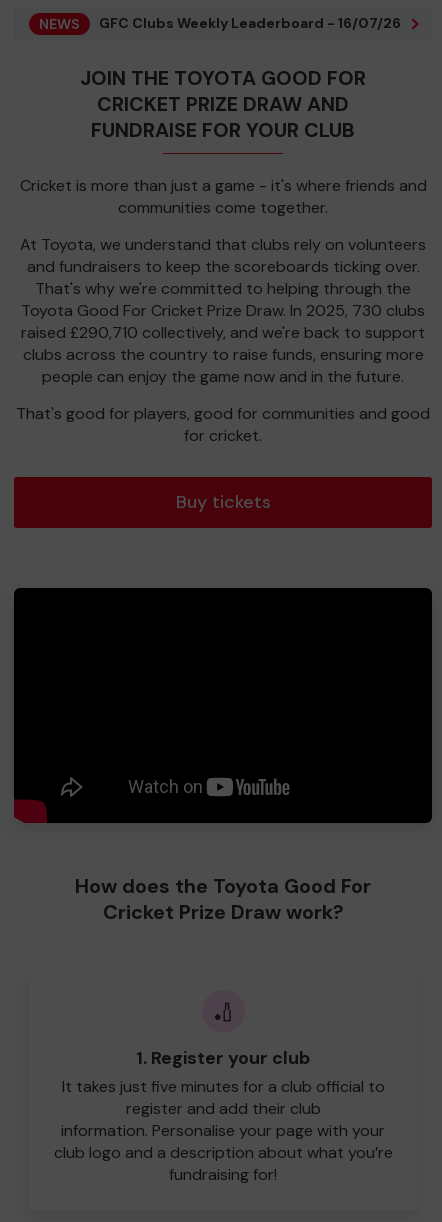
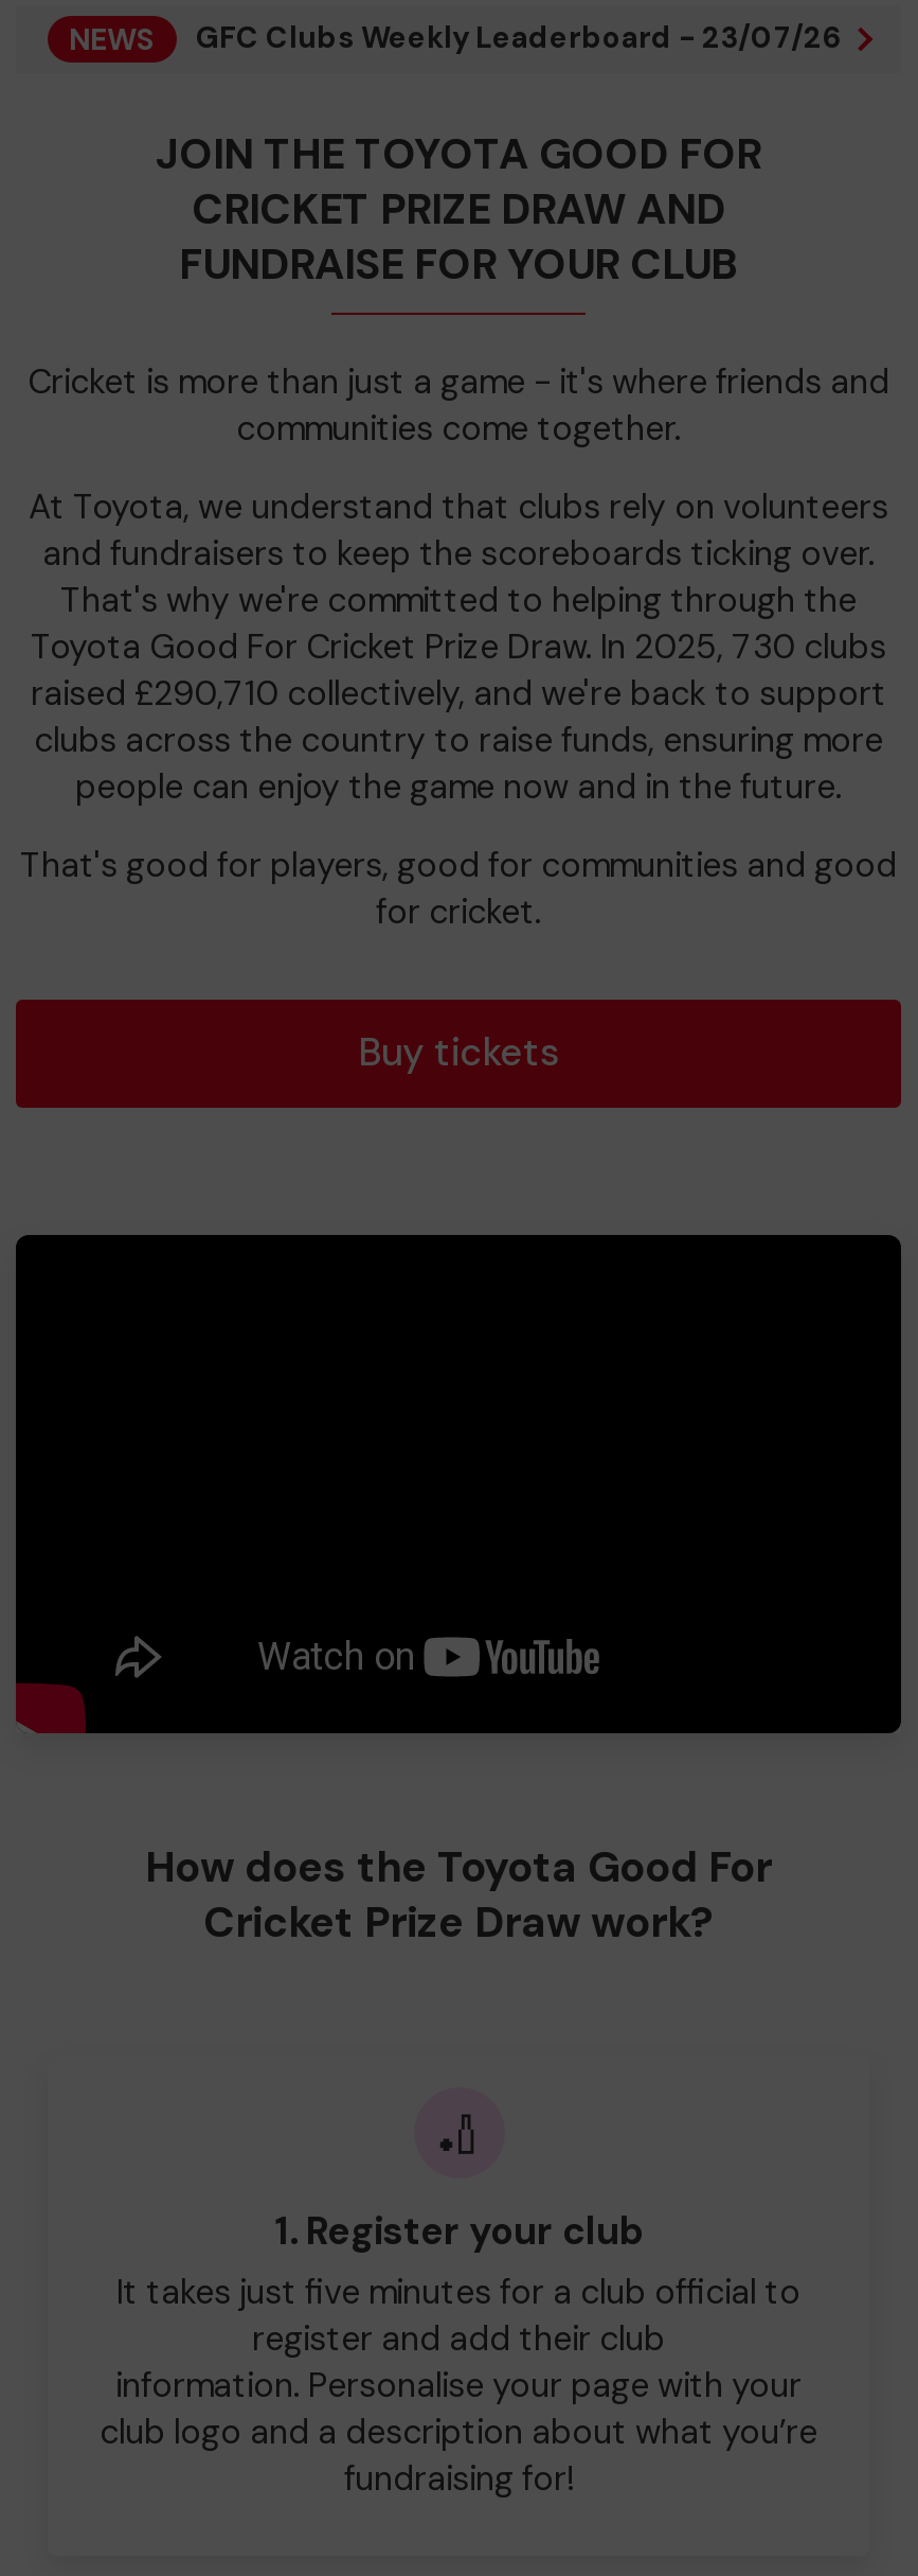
- GFC Clubs Weekly Leaderboard - 16/07/26
+ GFC Clubs Weekly Leaderboard - 23/07/26
